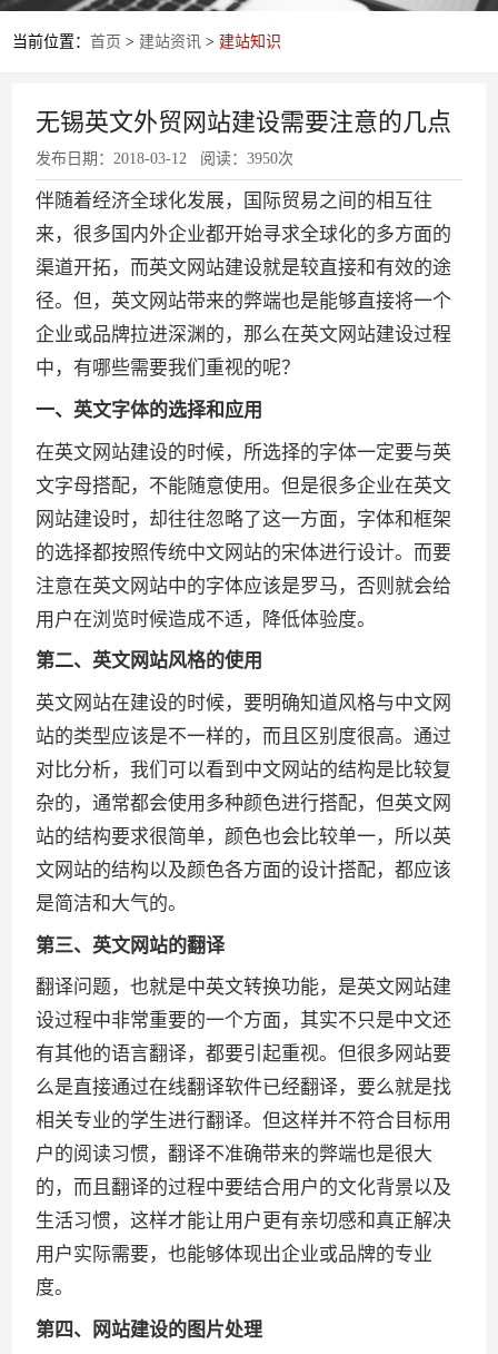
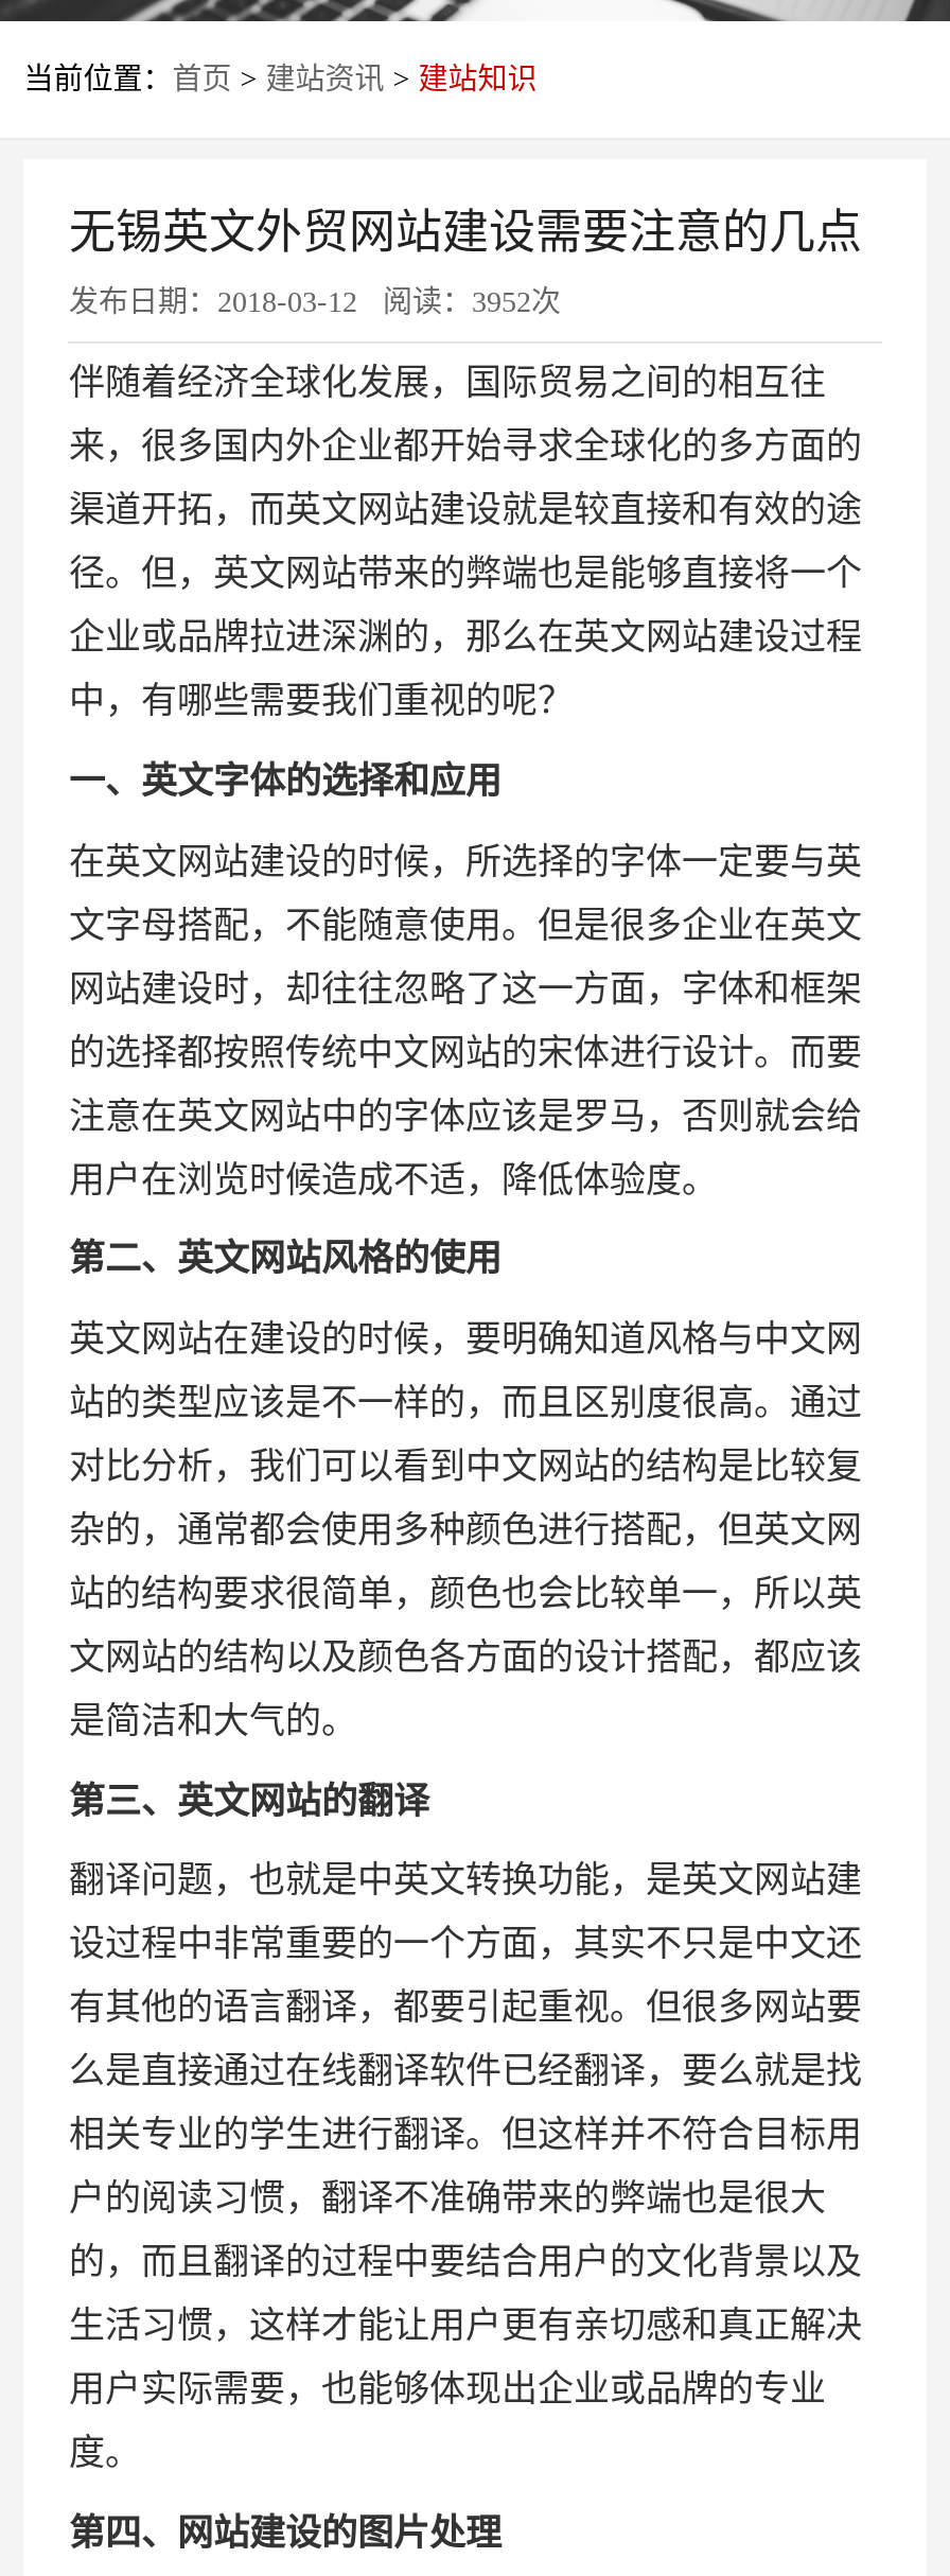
- 发布日期：2018-03-12 阅读：3950次
+ 发布日期：2018-03-12 阅读：3952次
